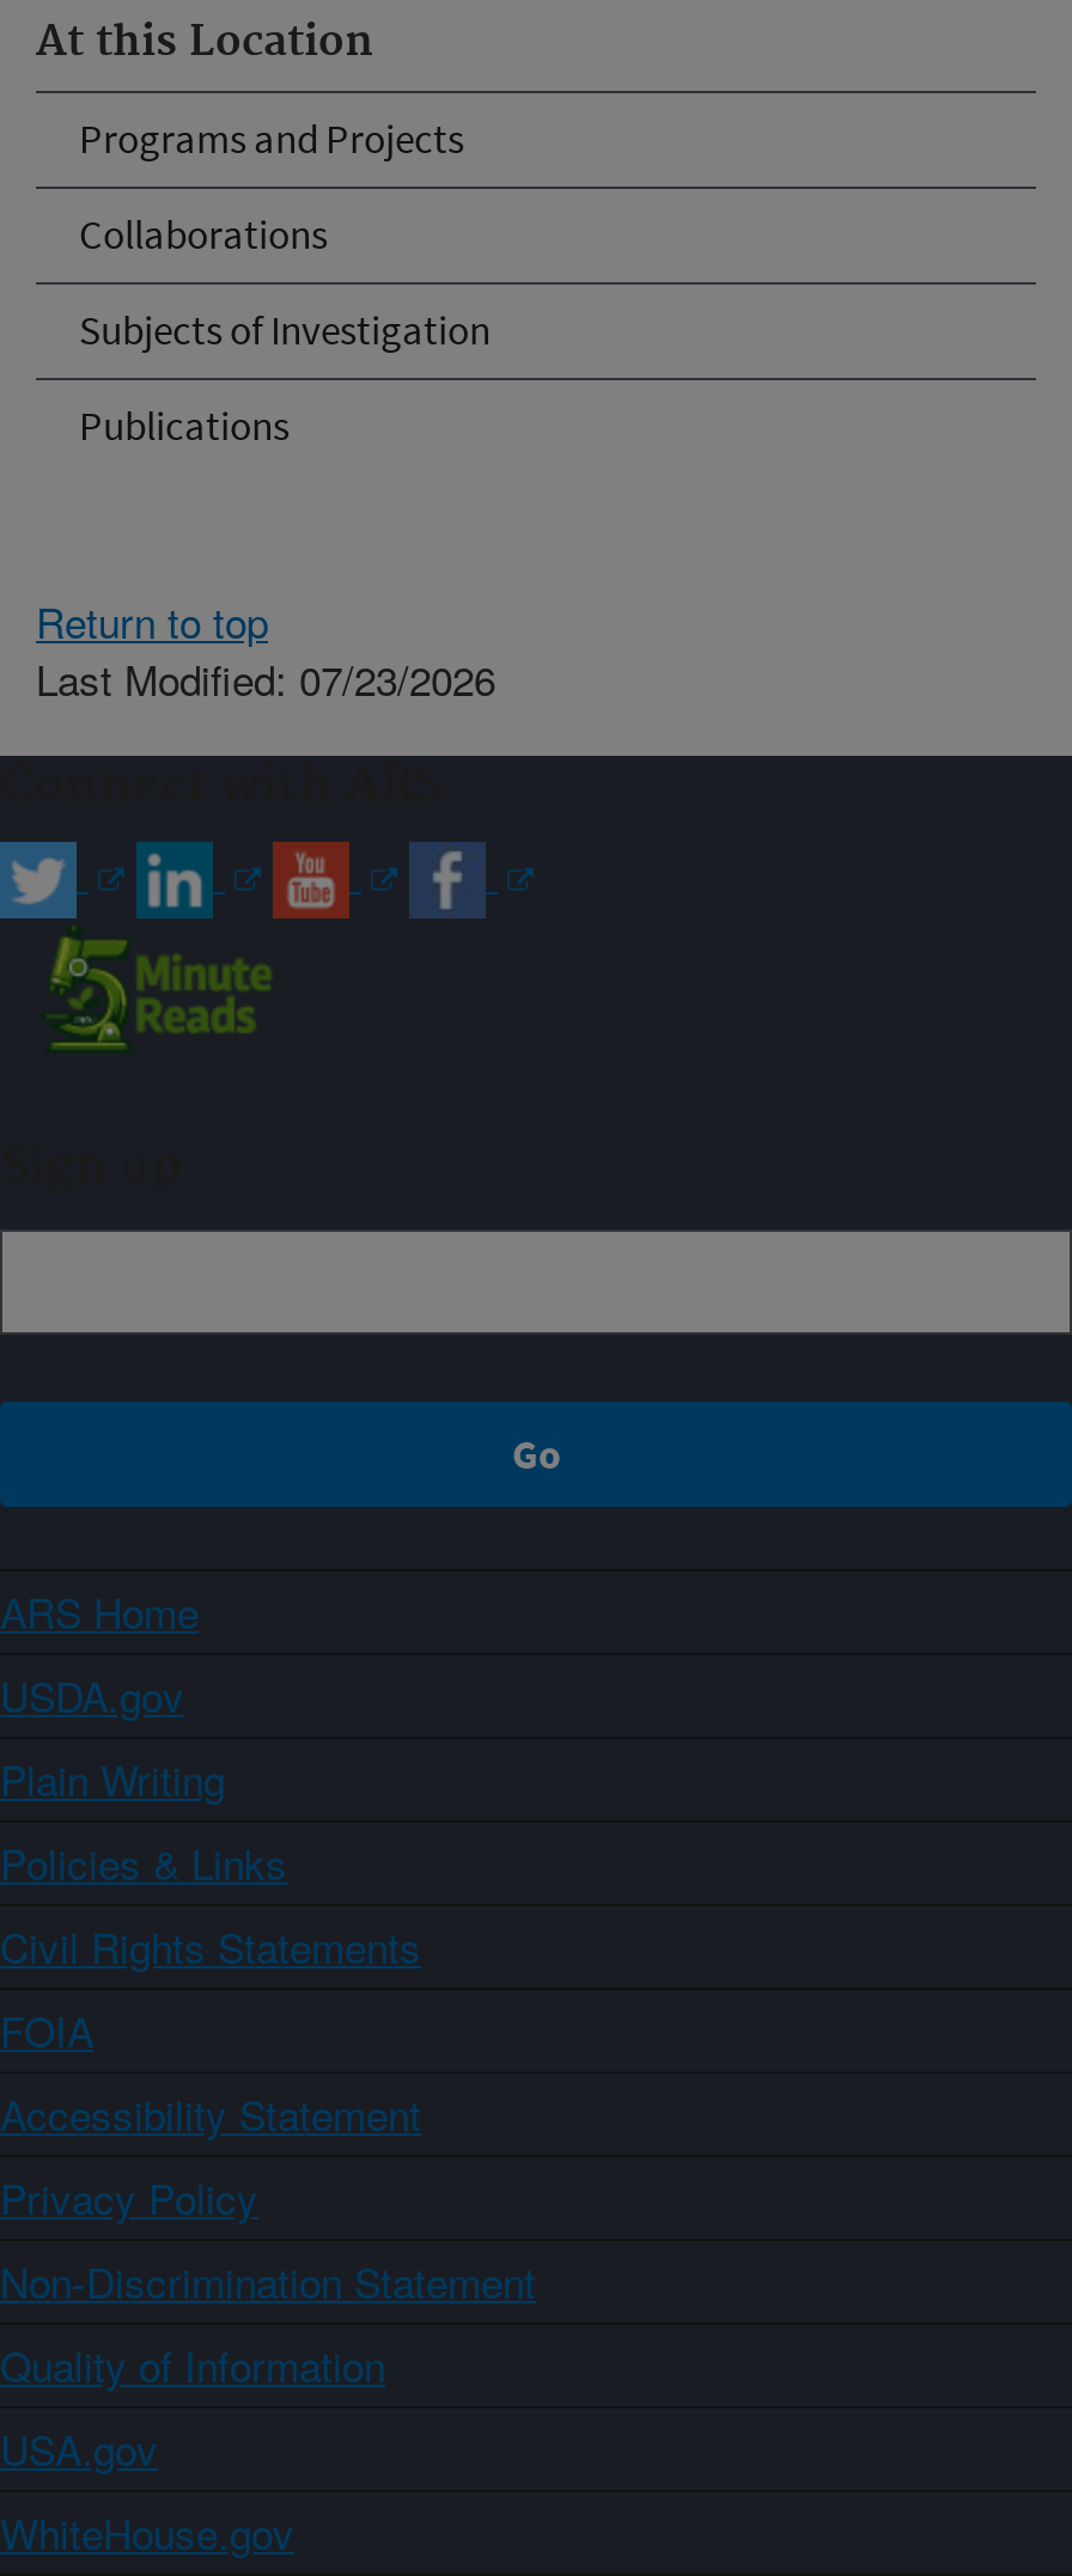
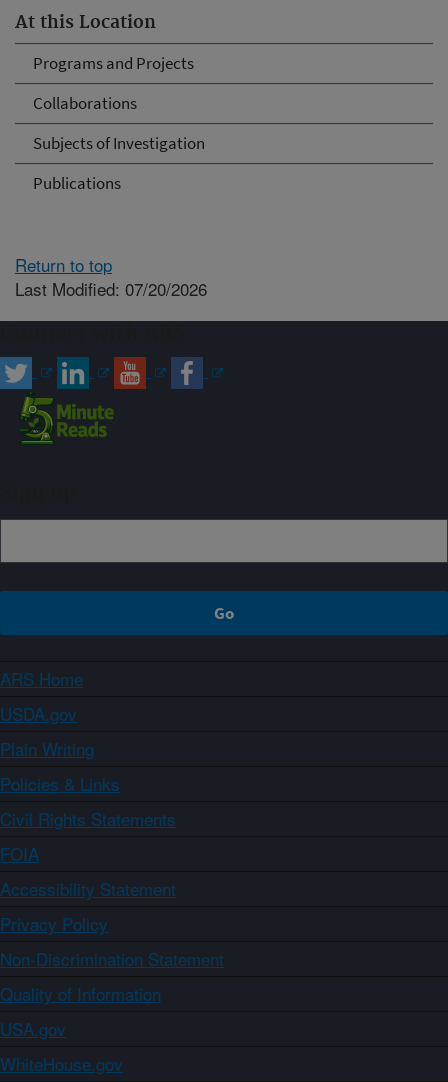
- Last Modified: 07/23/2026
+ Last Modified: 07/20/2026
